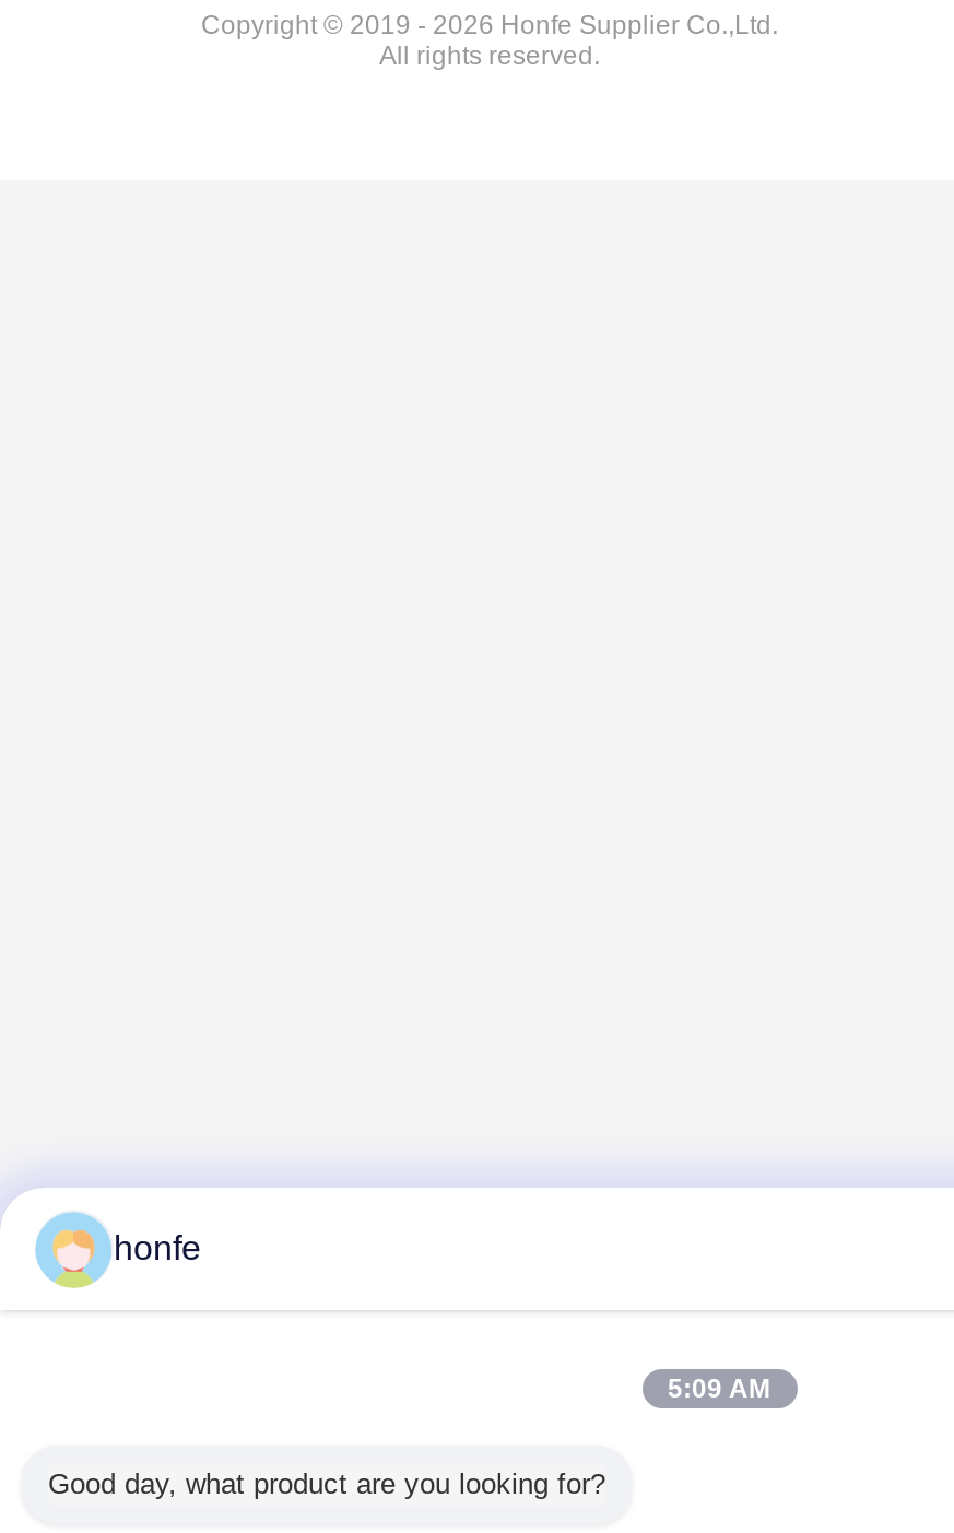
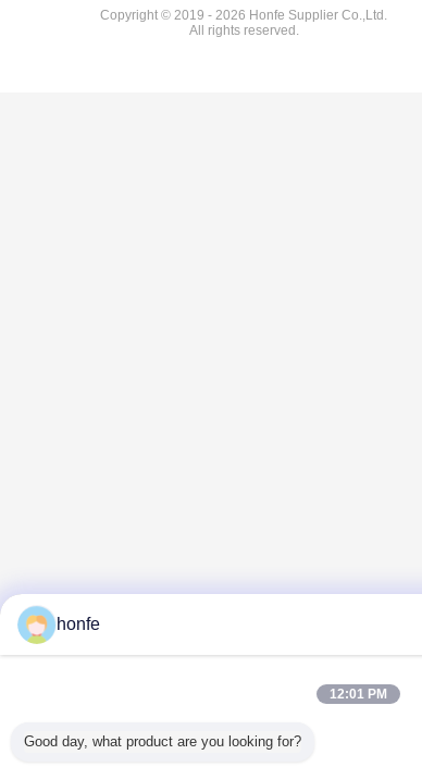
- 5:09 AM
+ 12:01 PM
